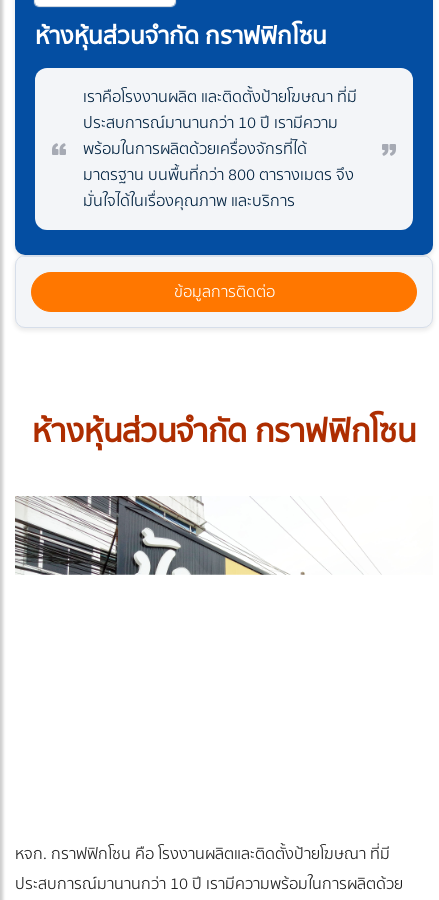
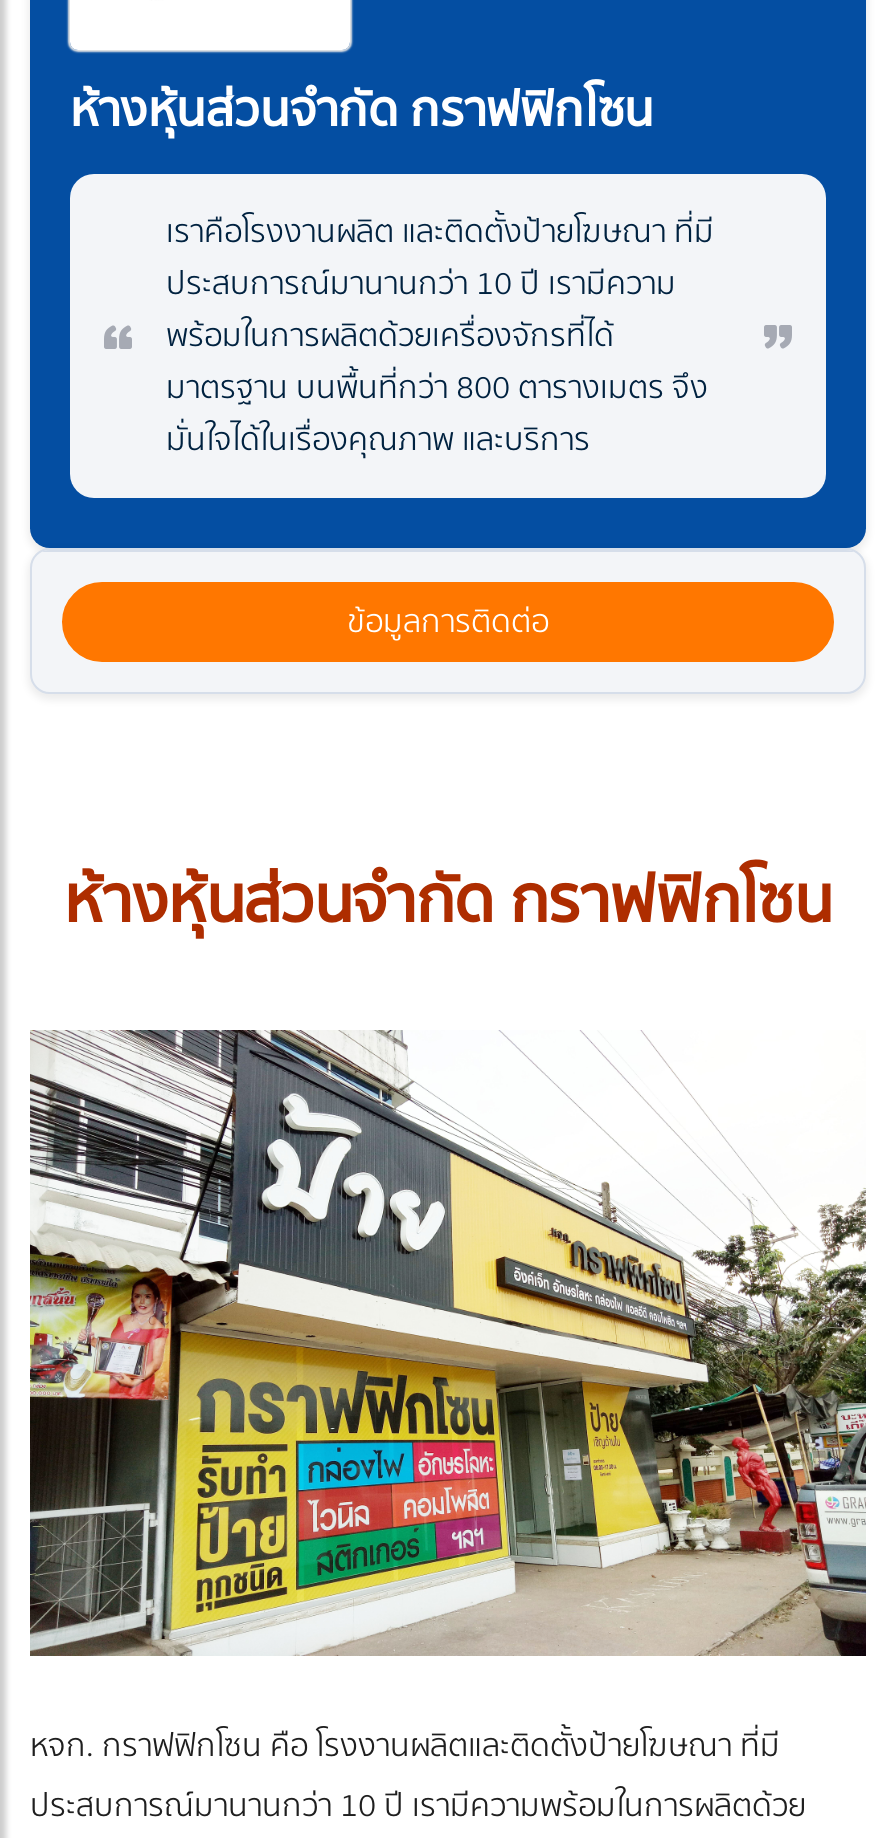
+ [image]
